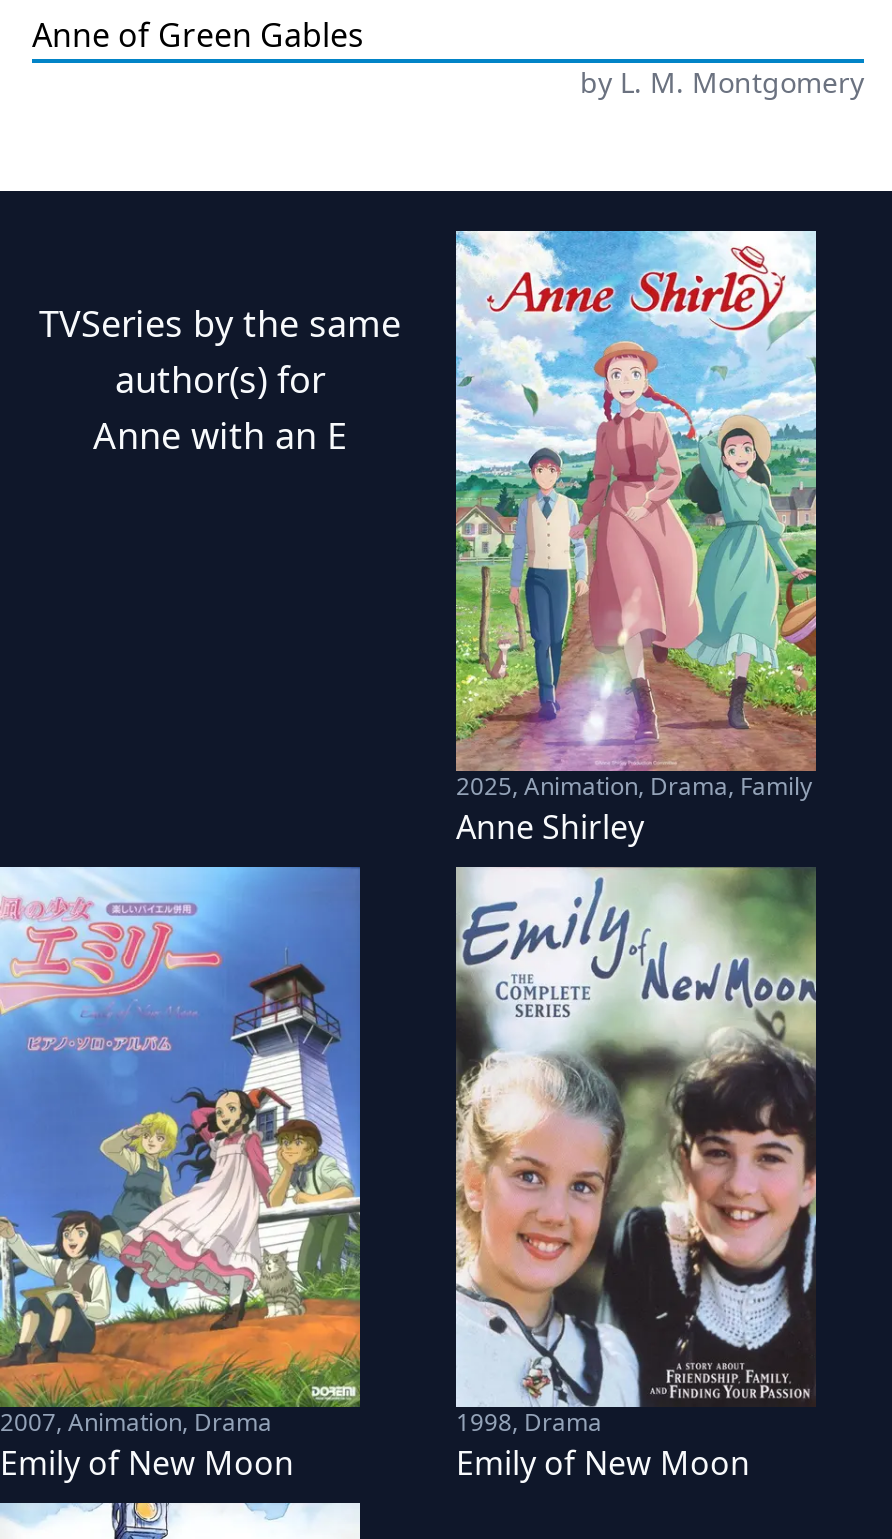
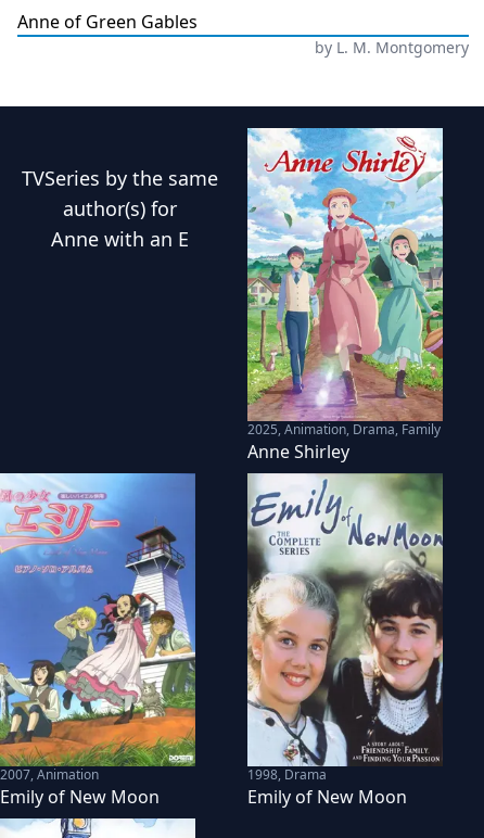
- 2007,Animation, Drama
+ 2007,Animation
